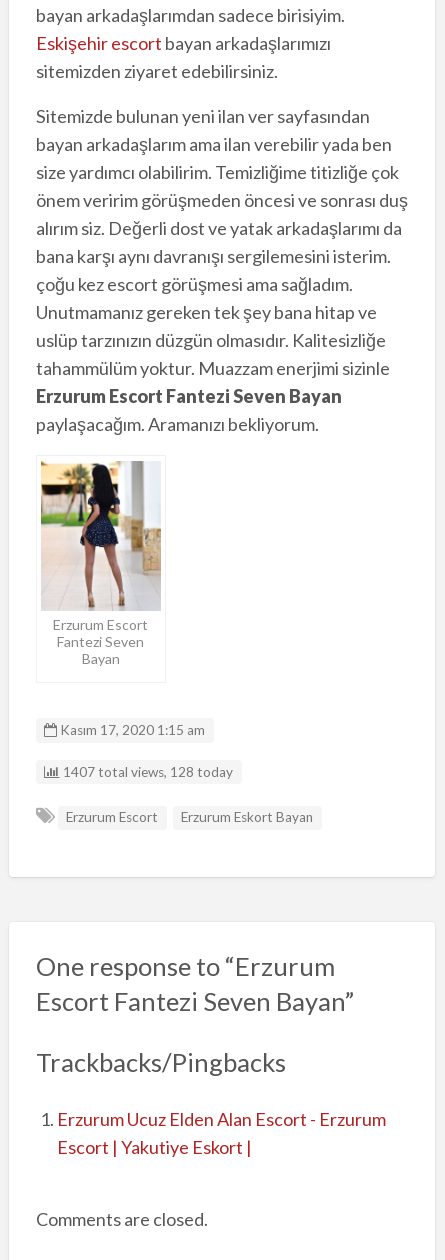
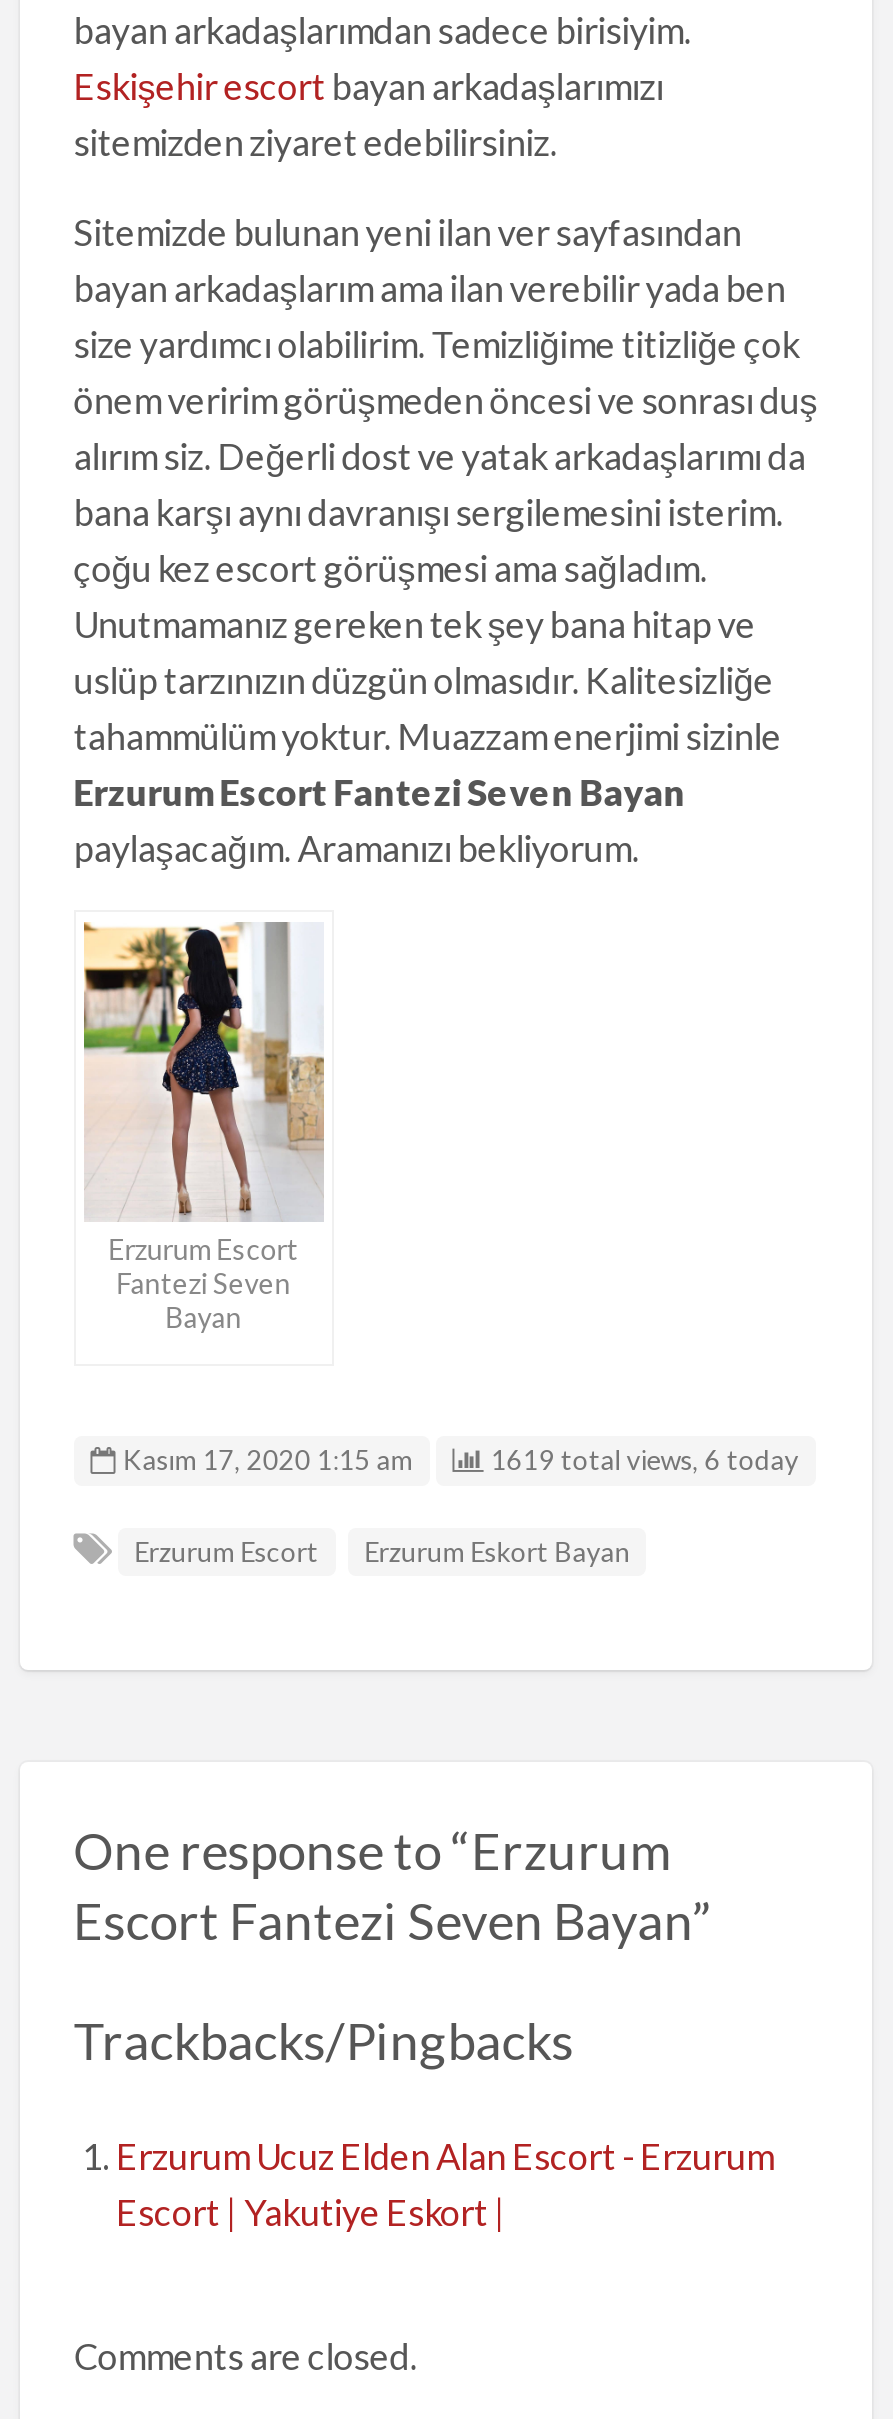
- 1407 total views, 128 today
+ 1619 total views, 6 today
